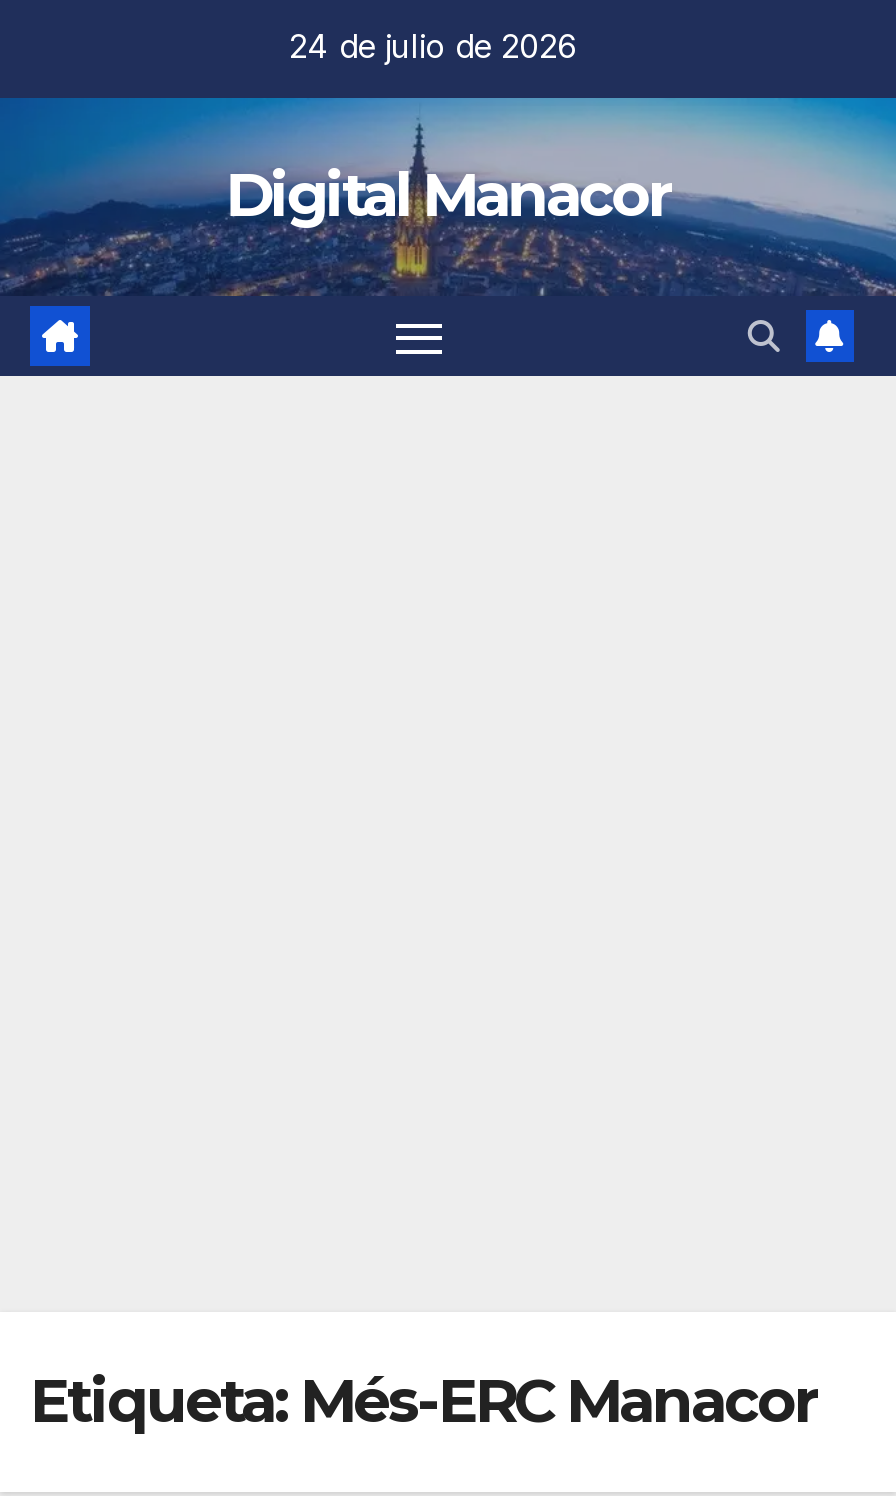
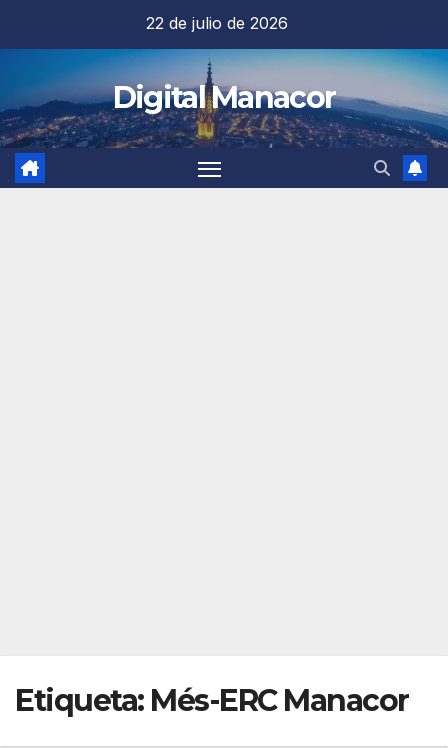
- 24 de julio de 2026
+ 22 de julio de 2026
